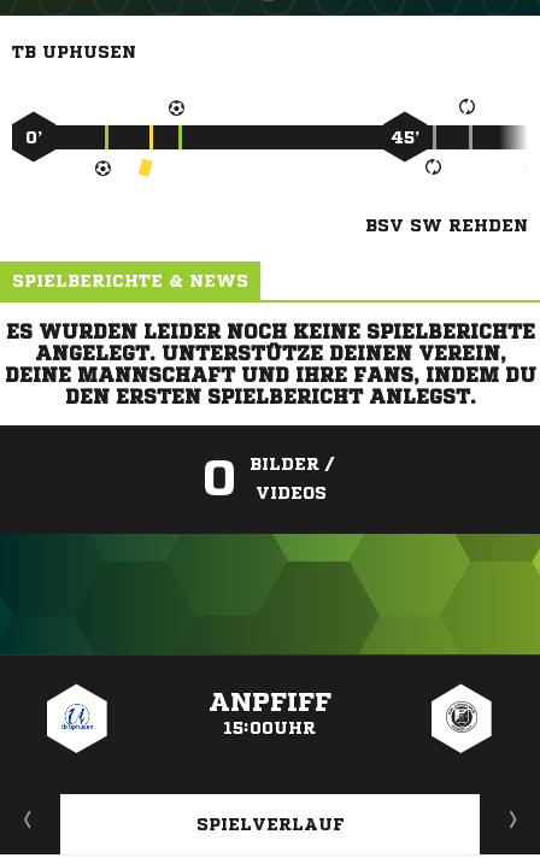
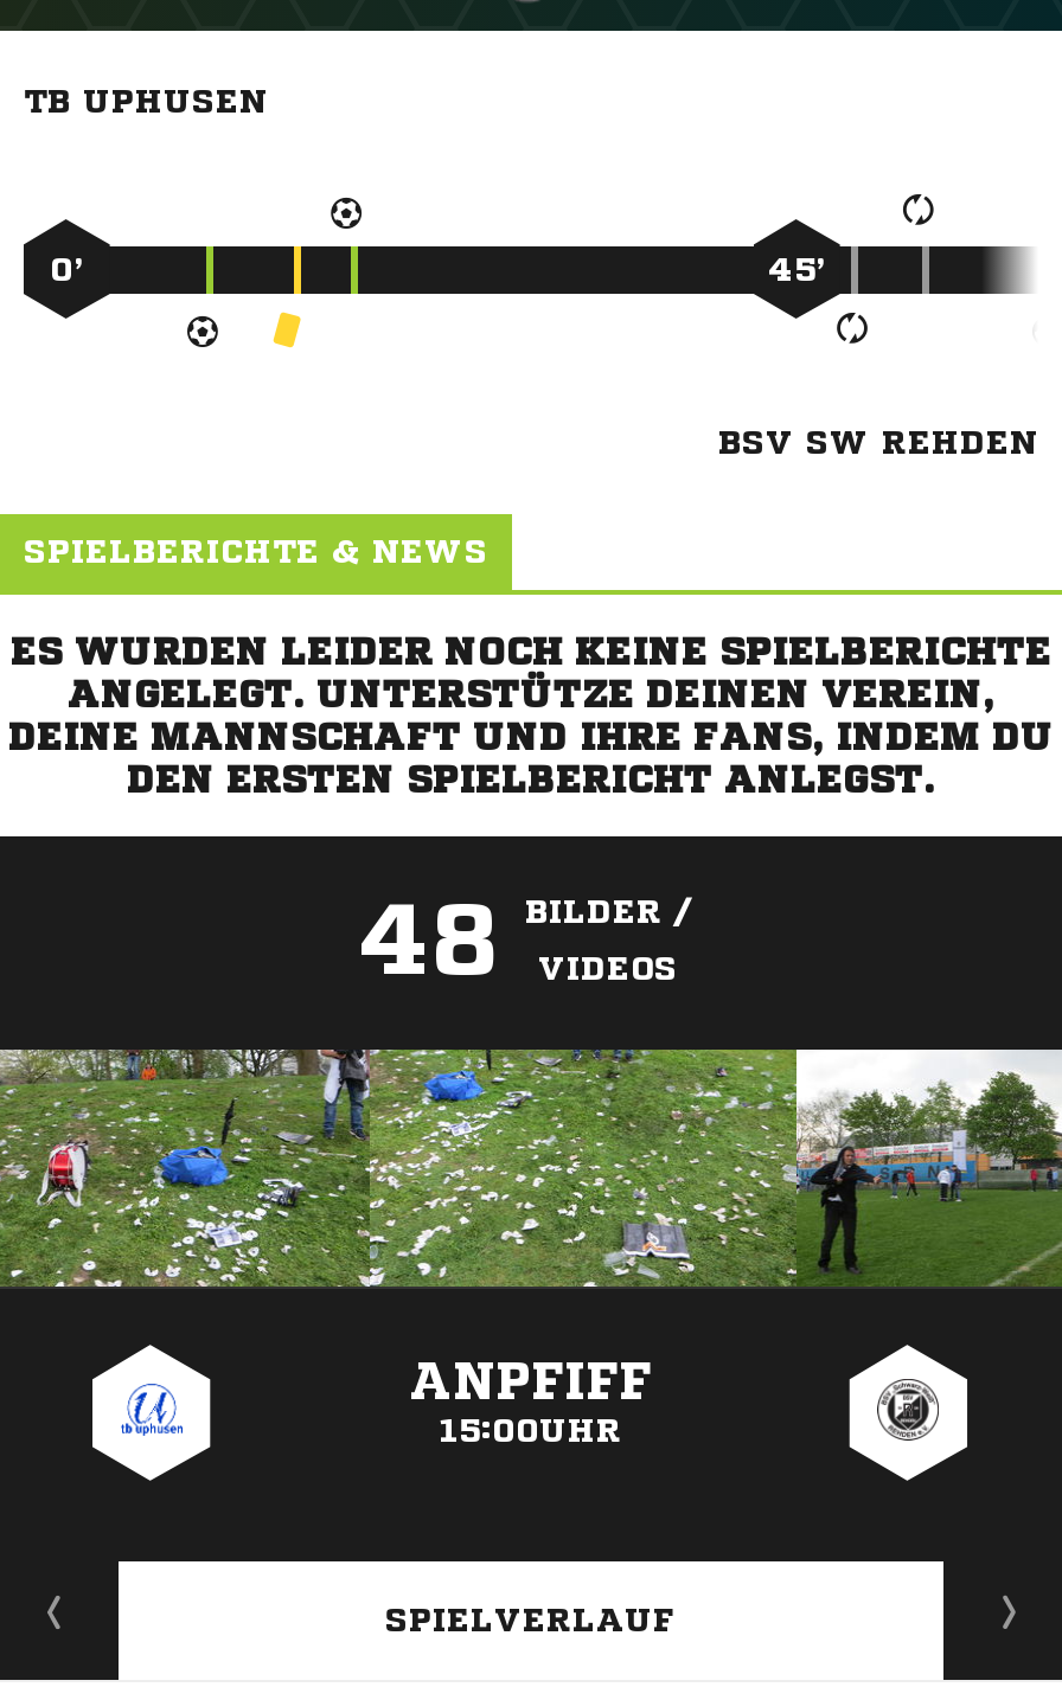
- 0 BILDER / VIDEOS
+ 48 BILDER / VIDEOS

- [image]
+ [image]
